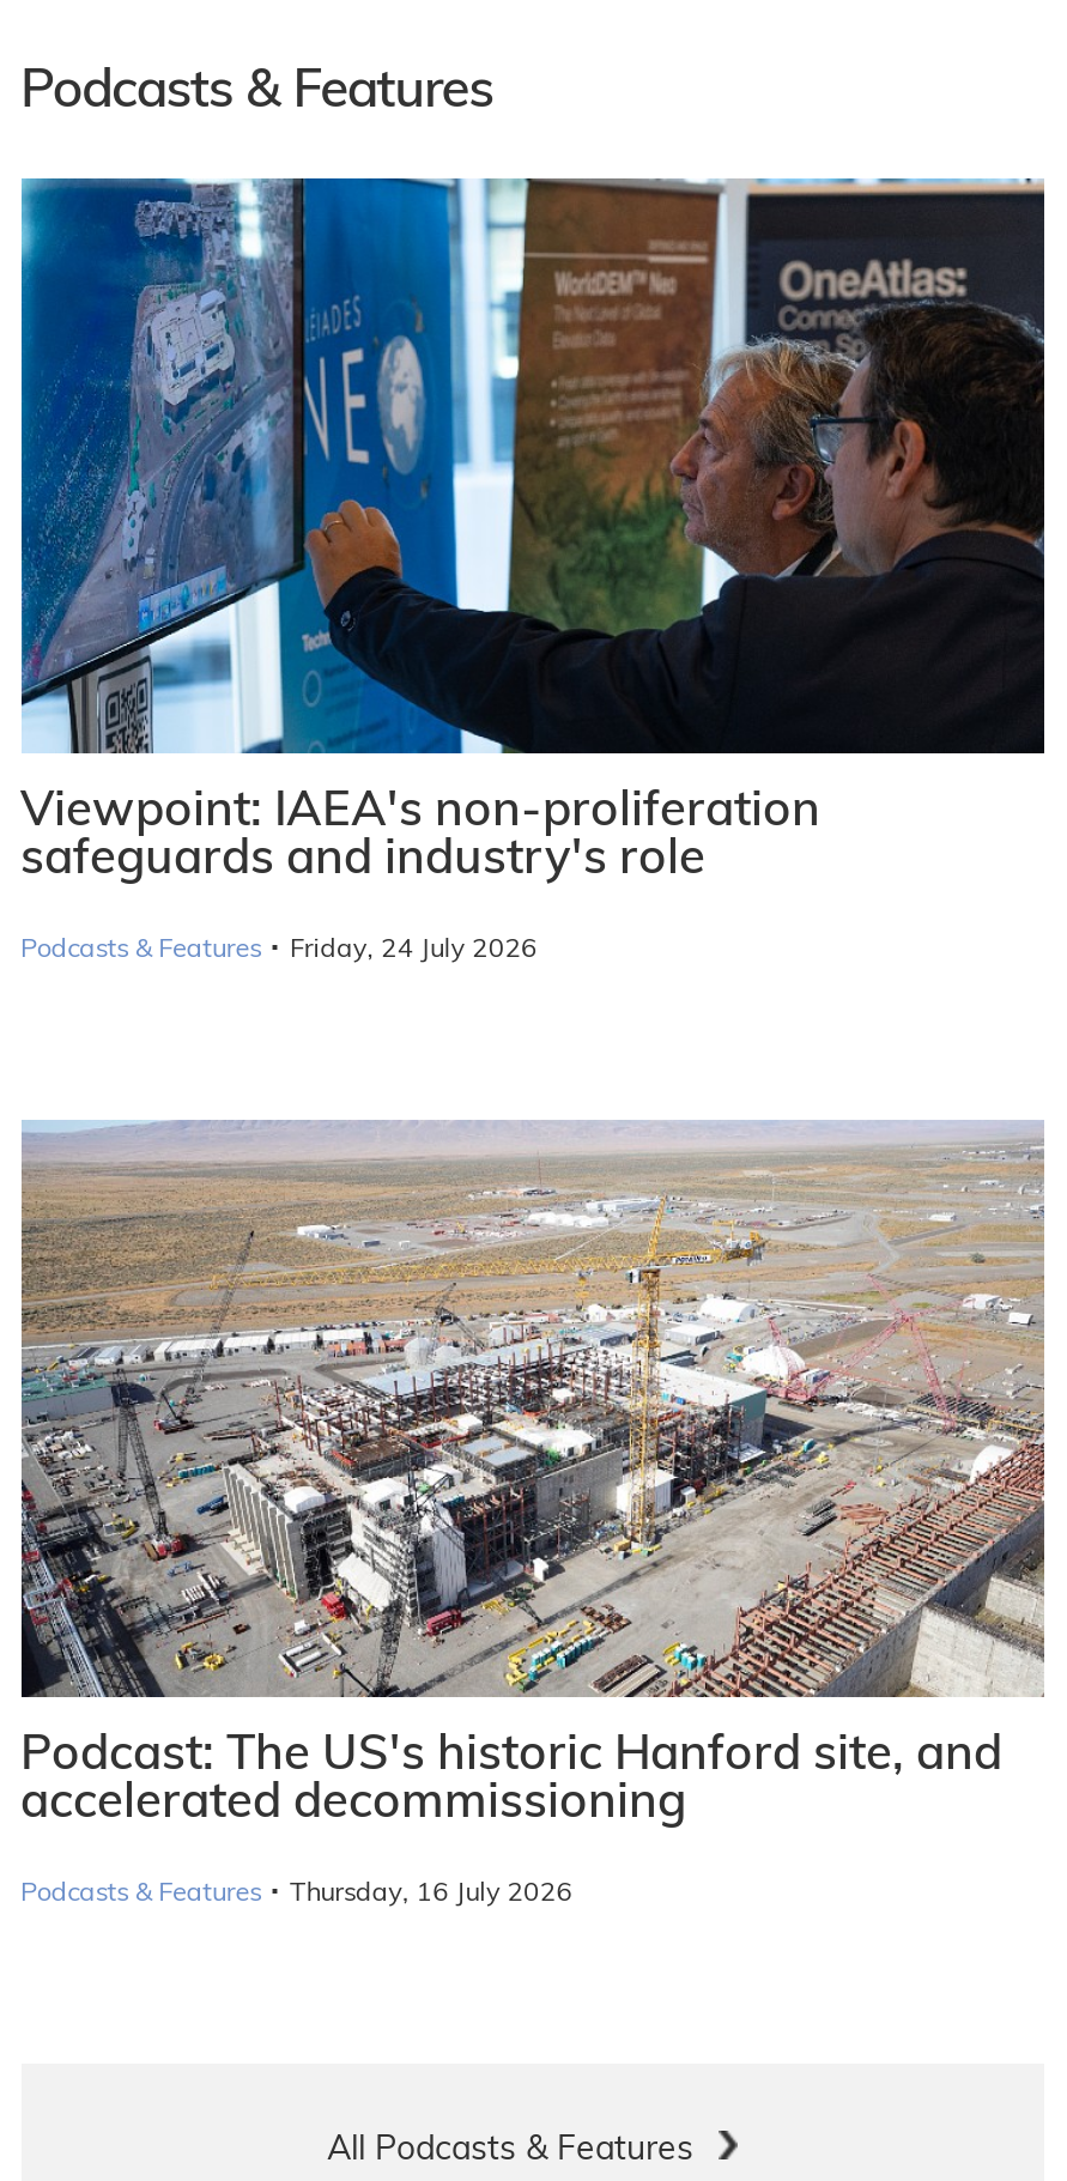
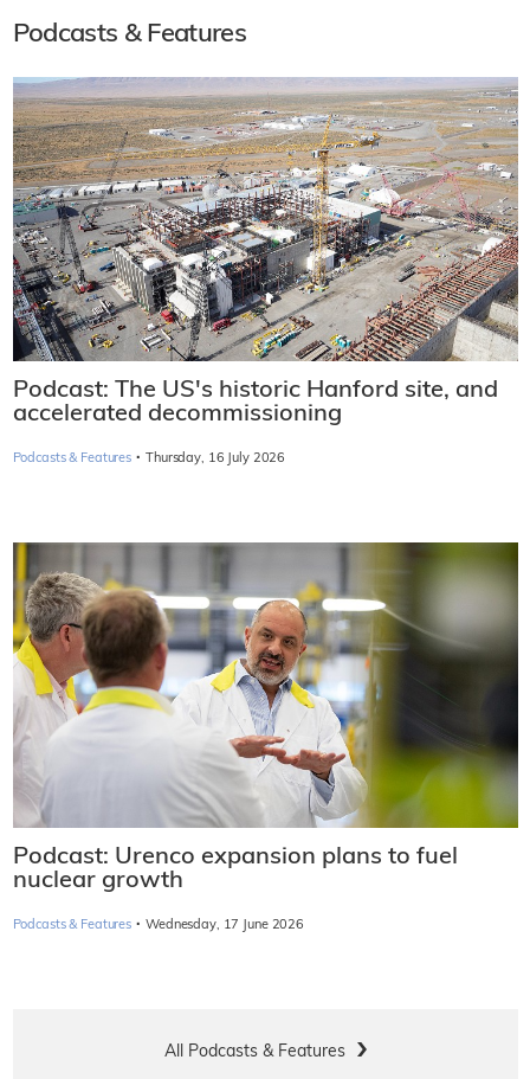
- [image]
- Viewpoint: IAEA's non-proliferation
- safeguards and industry's role
- Podcasts & Features · Friday, 24 July 2026

moved up: [image] | Podcast: The US's historic Hanford site, and | accelerated decommissioning | Podcasts & Features · Thursday, 16 July 2026

+ [image]
+ Podcast: Urenco expansion plans to fuel
+ nuclear growth
+ Podcasts & Features · Wednesday, 17 June 2026
